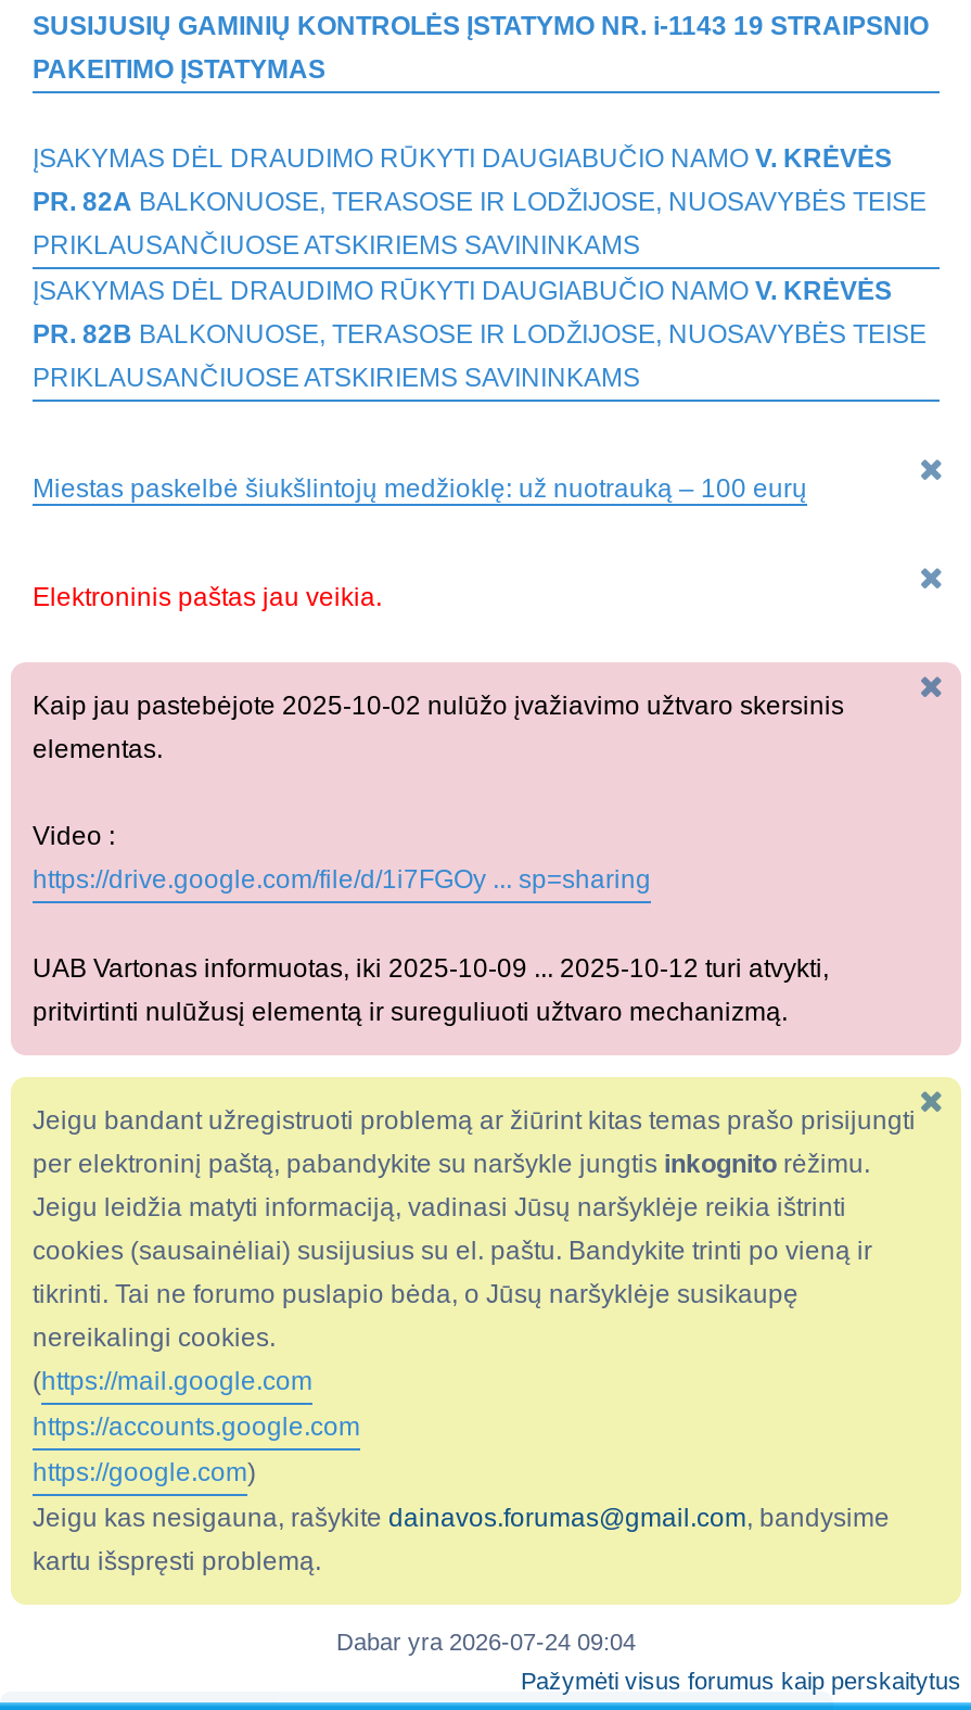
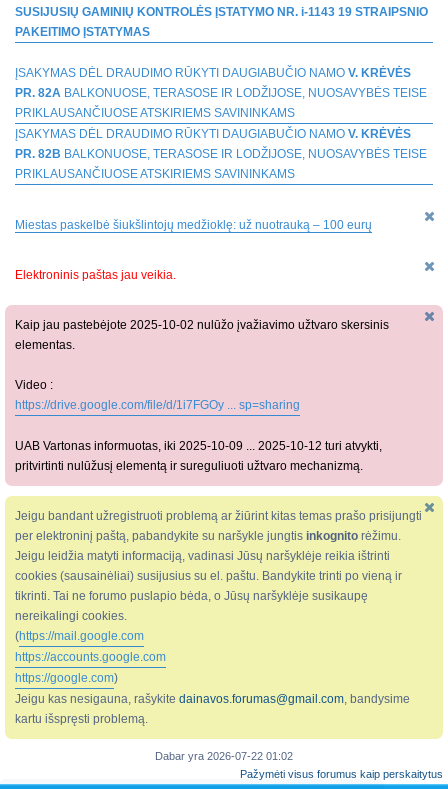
- Dabar yra 2026-07-24 09:04
+ Dabar yra 2026-07-22 01:02
